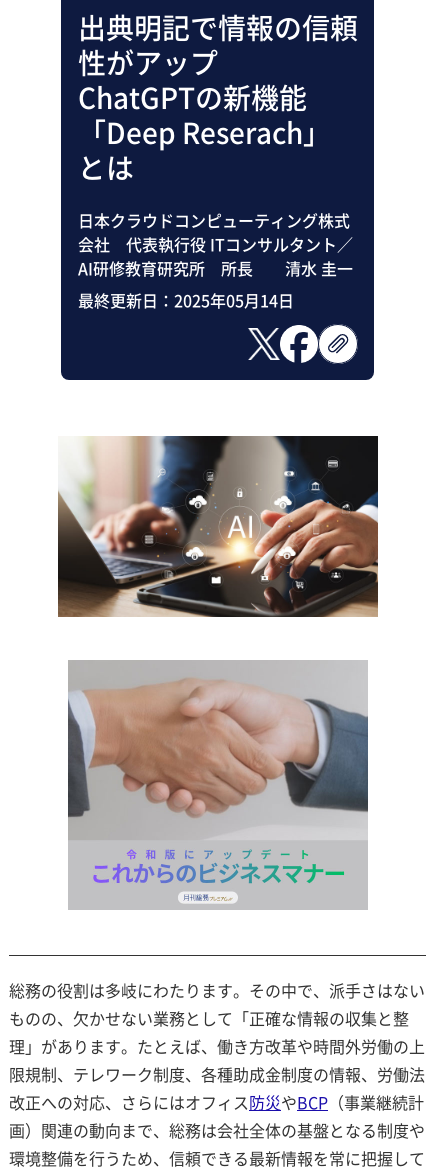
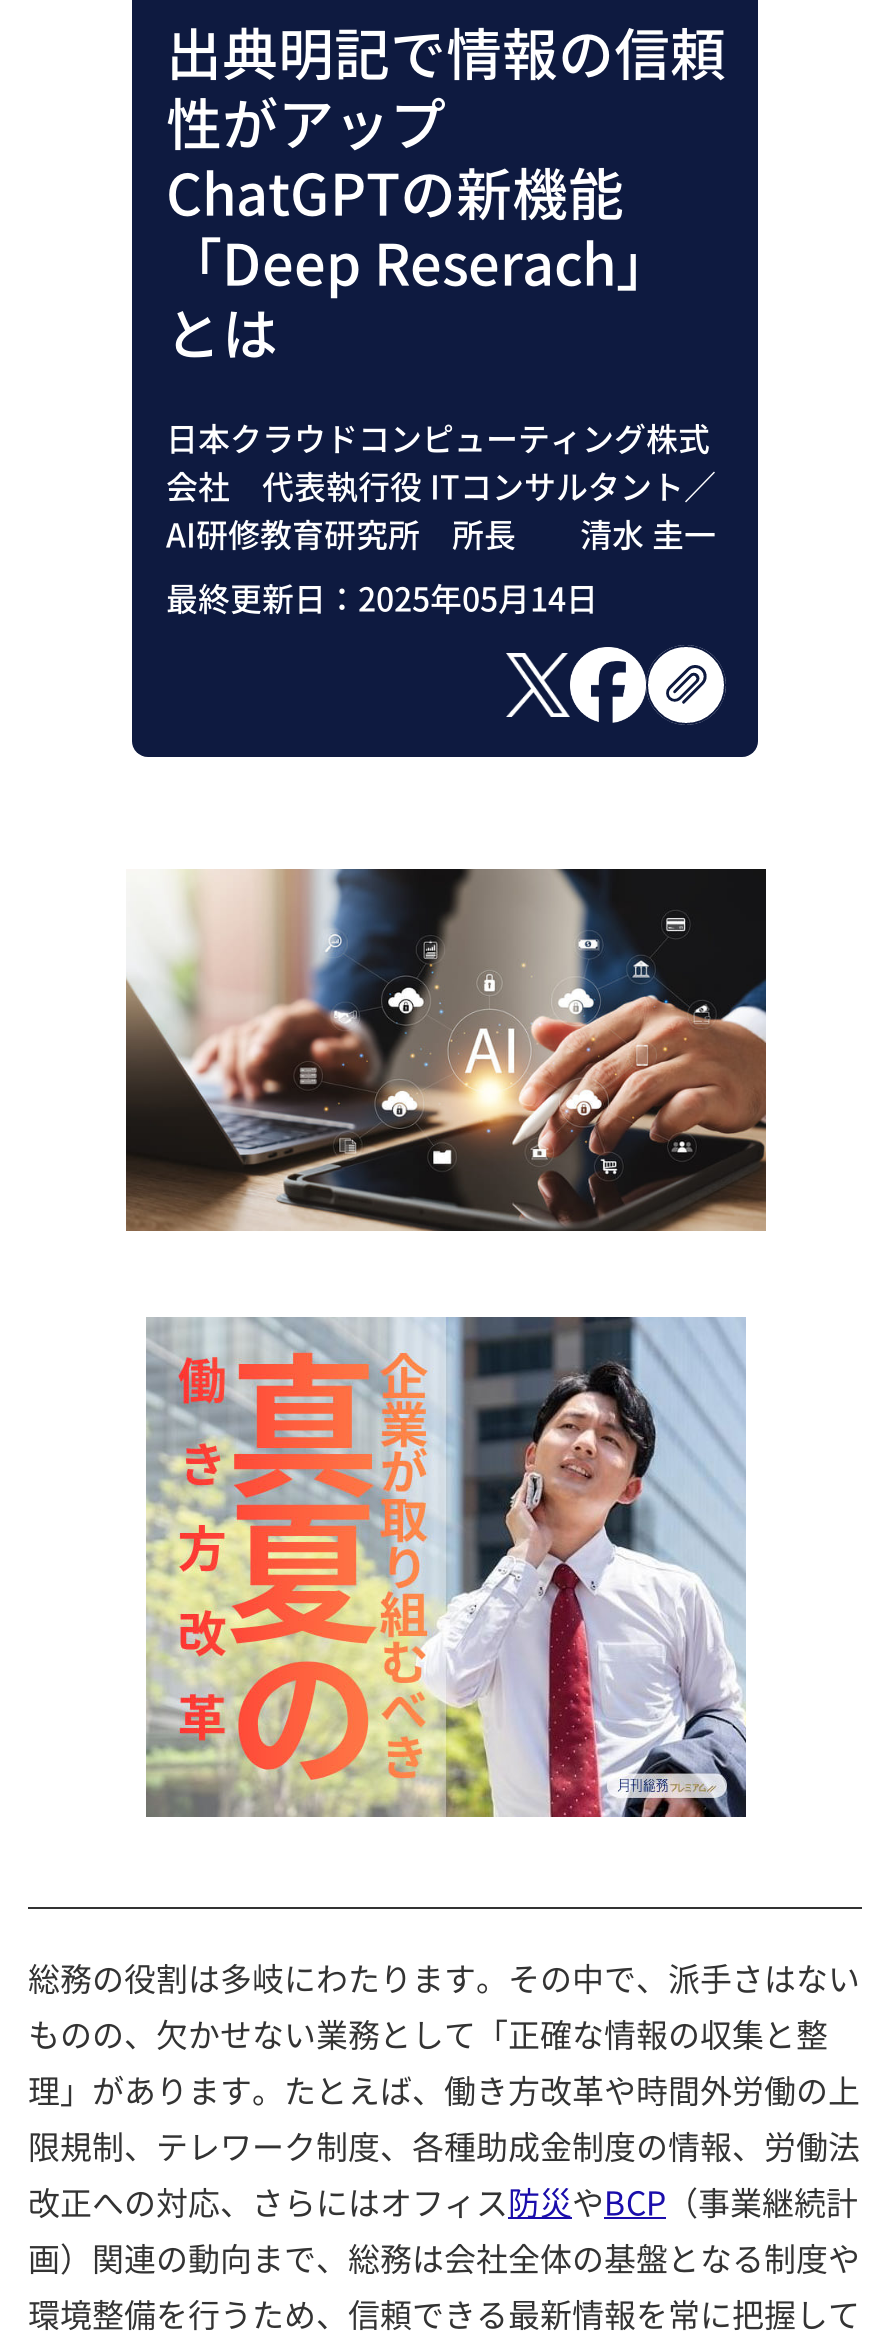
- [image]
+ [image]
